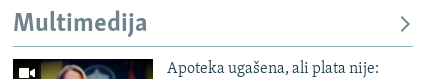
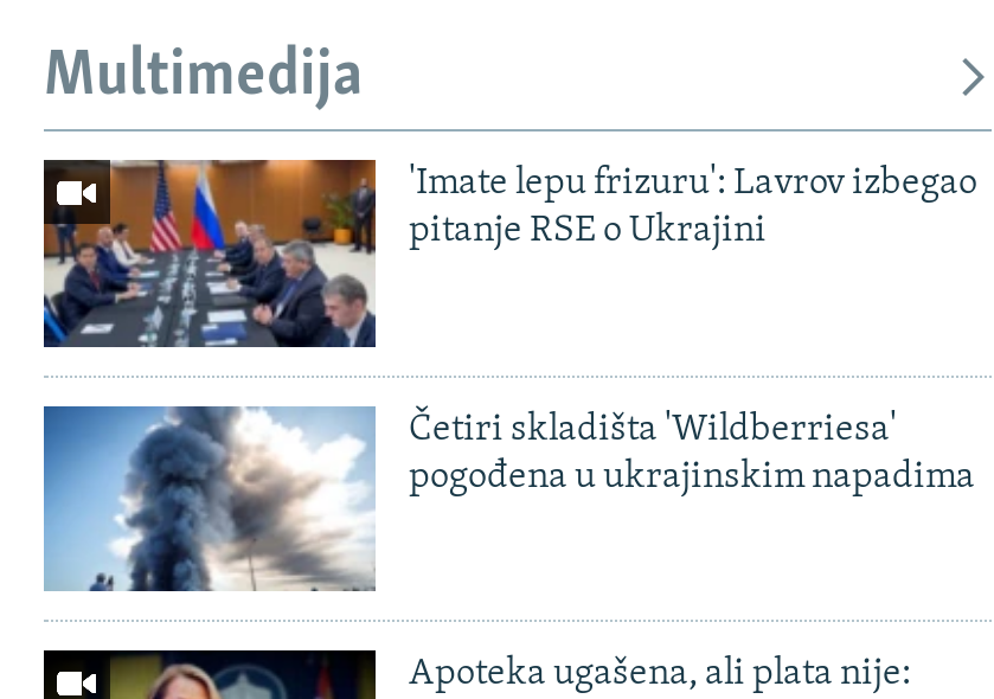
+ [image]
+ 'Imate lepu frizuru': Lavrov izbegao
+ pitanje RSE o Ukrajini

+ [image]
+ Četiri skladišta 'Wildberriesa'
+ pogođena u ukrajinskim napadima
